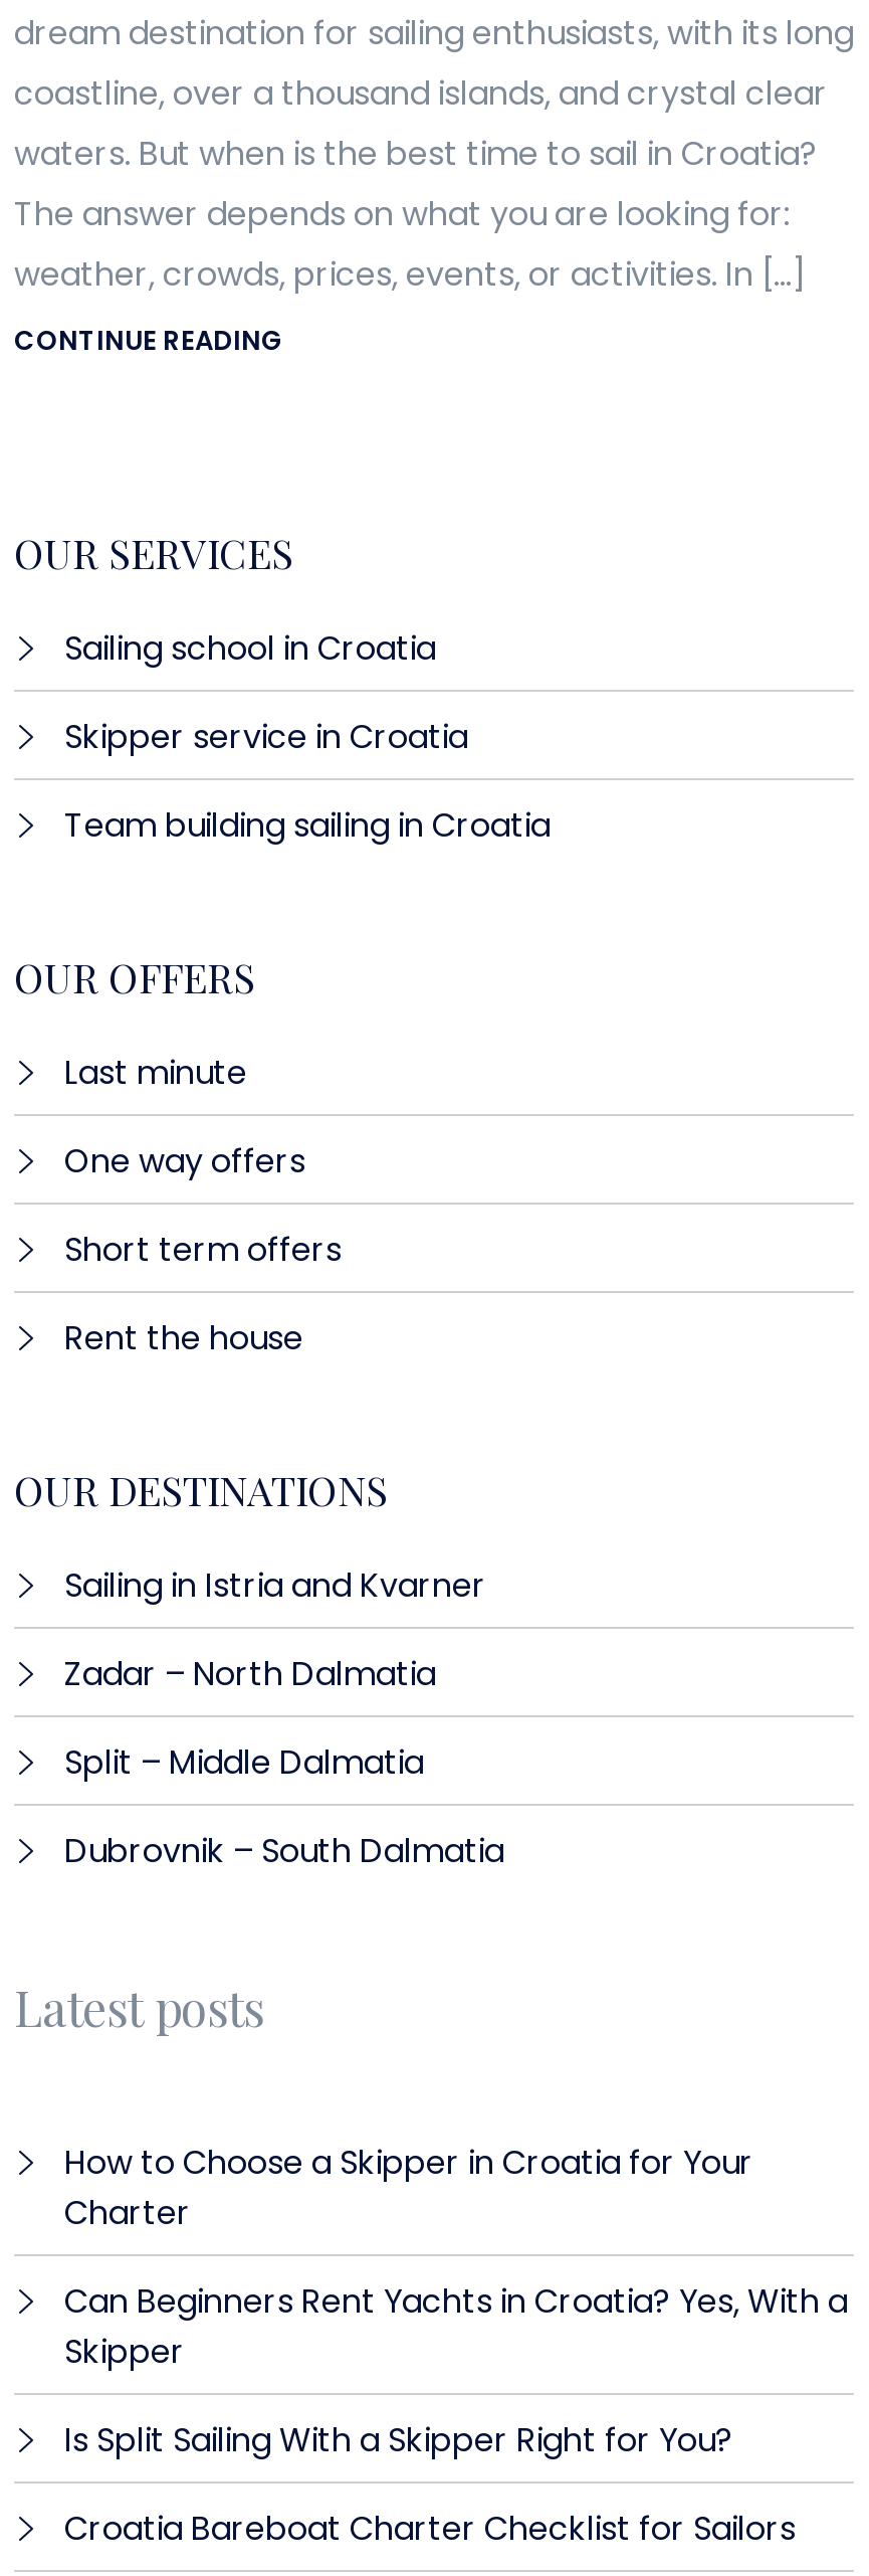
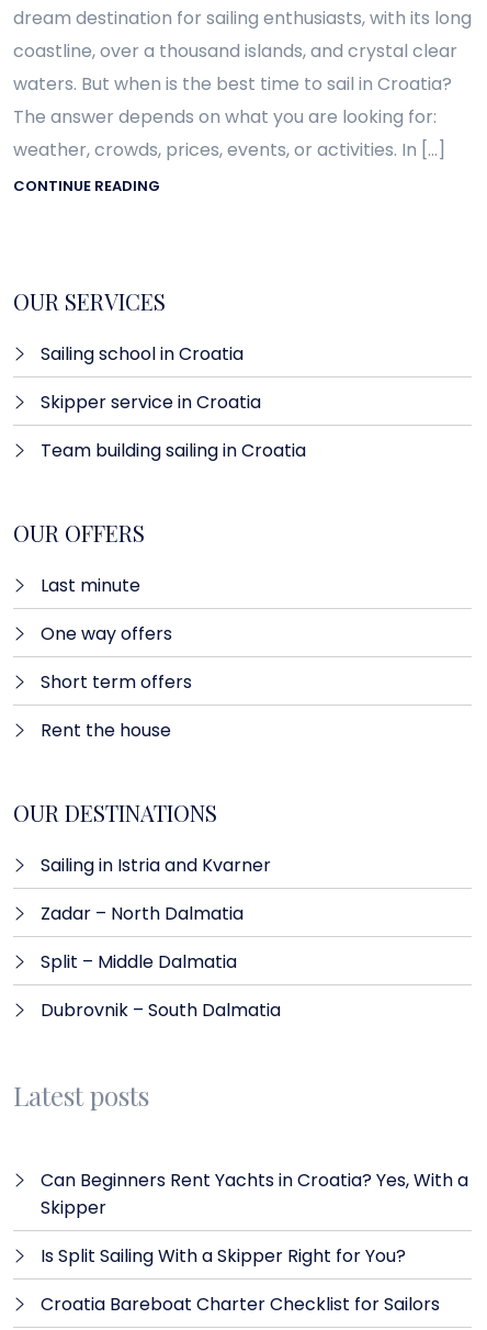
- How to Choose a Skipper in Croatia for Your
- Charter
